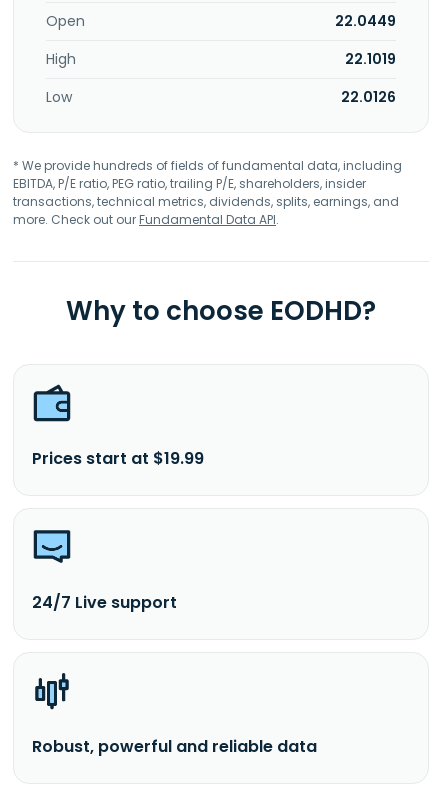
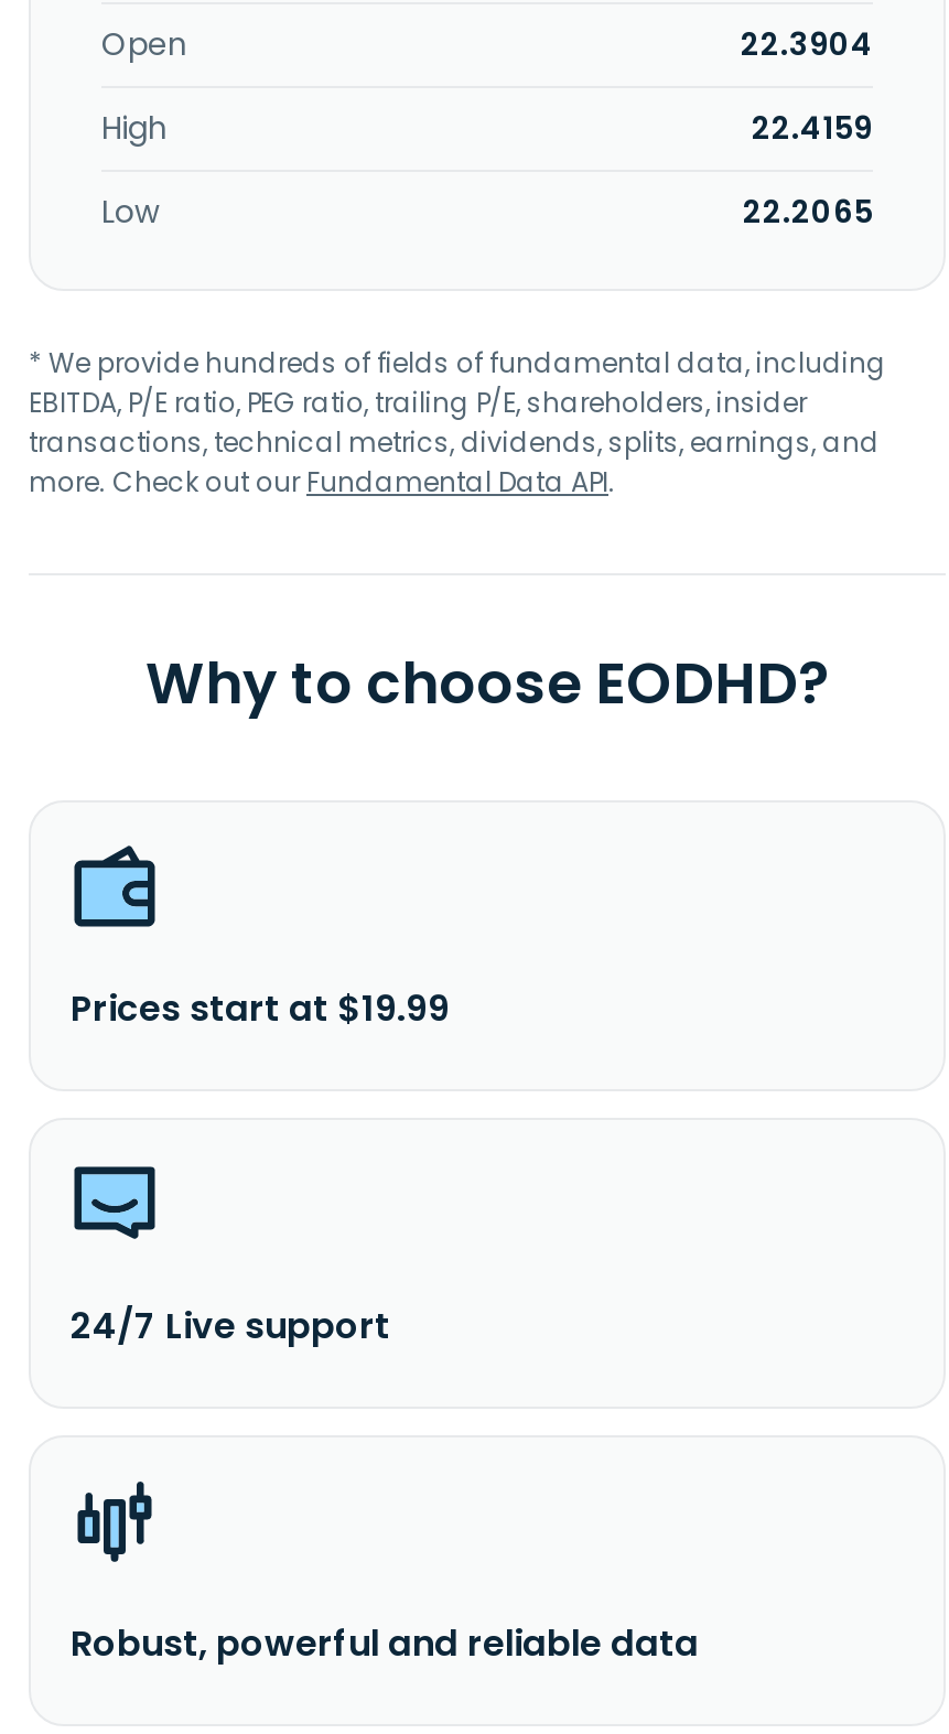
- 22.0449
+ 22.3904

- 22.1019
+ 22.4159

- 22.0126
+ 22.2065
